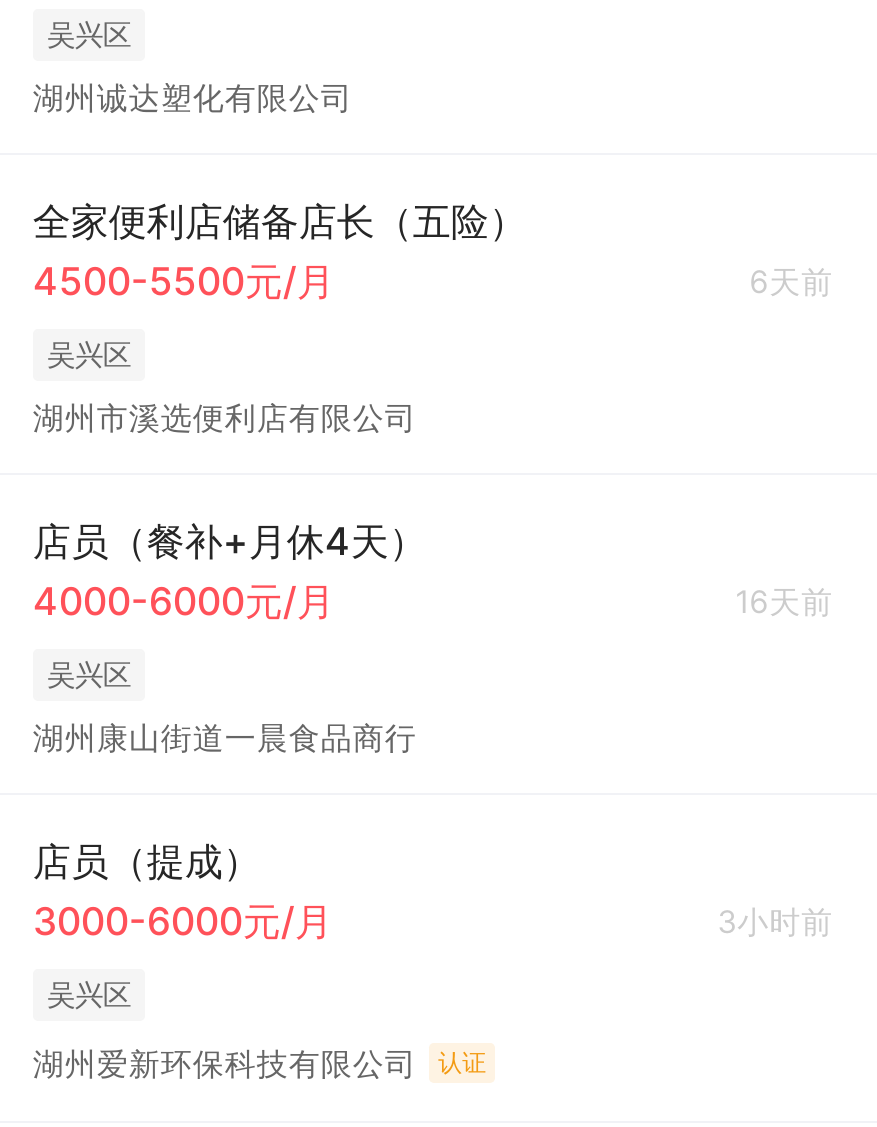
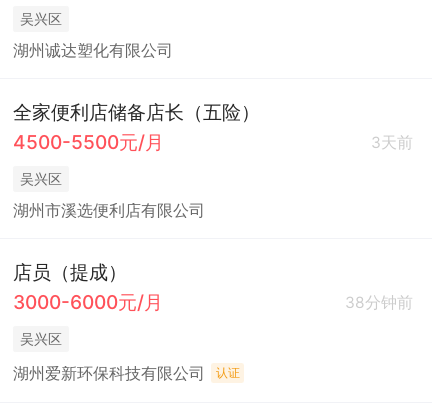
- 6天前
+ 3天前

- 店员（餐补+月休4天）
- 4000-6000元/月
- 16天前
- 吴兴区
- 湖州康山街道一晨食品商行

- 3小时前
+ 38分钟前
